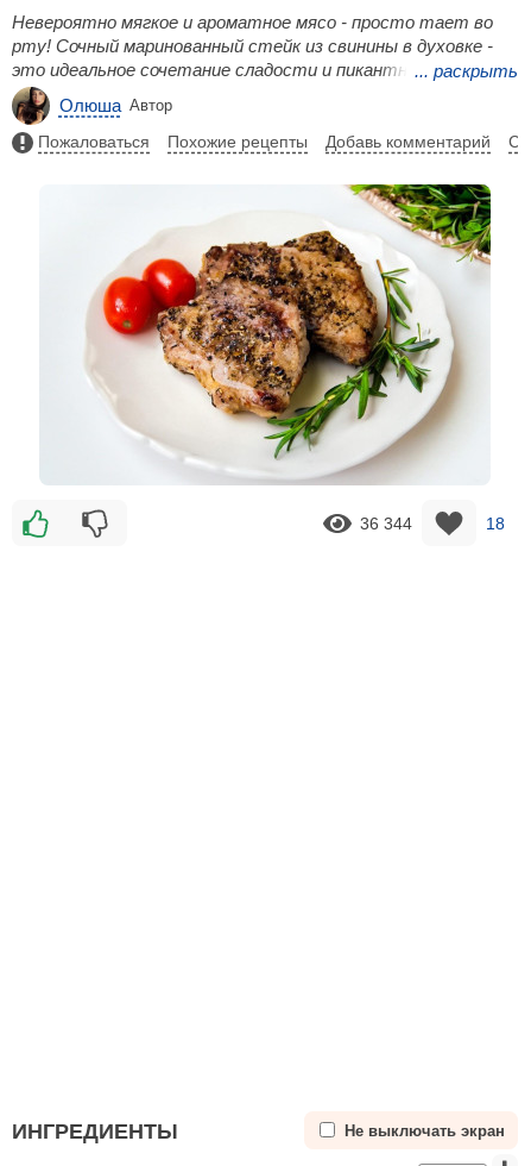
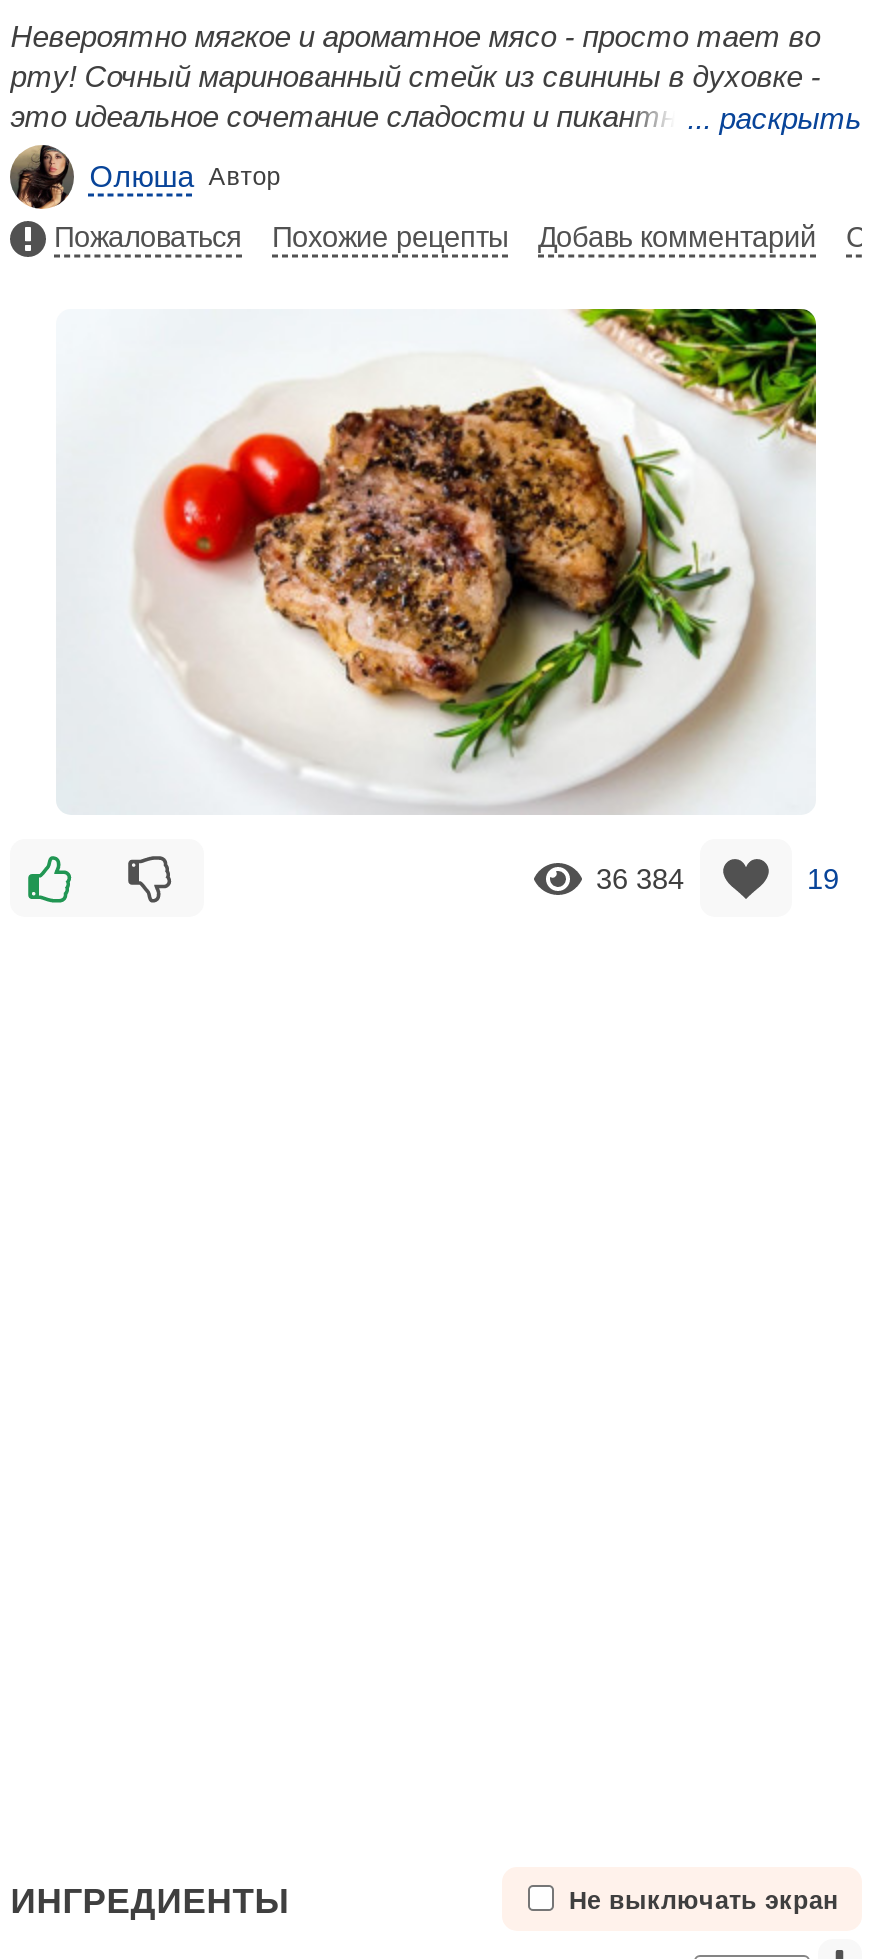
- 36 344
+ 36 384

- 18
+ 19
